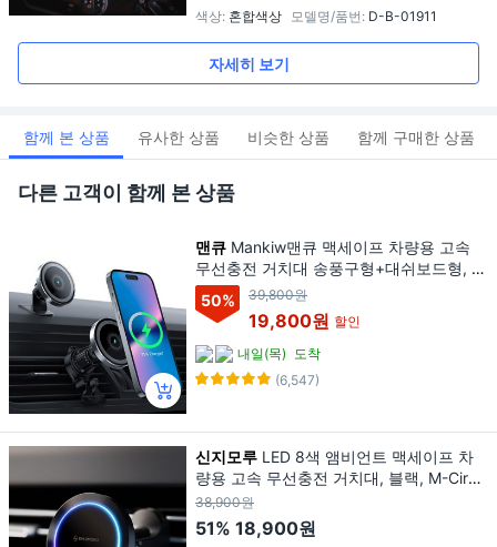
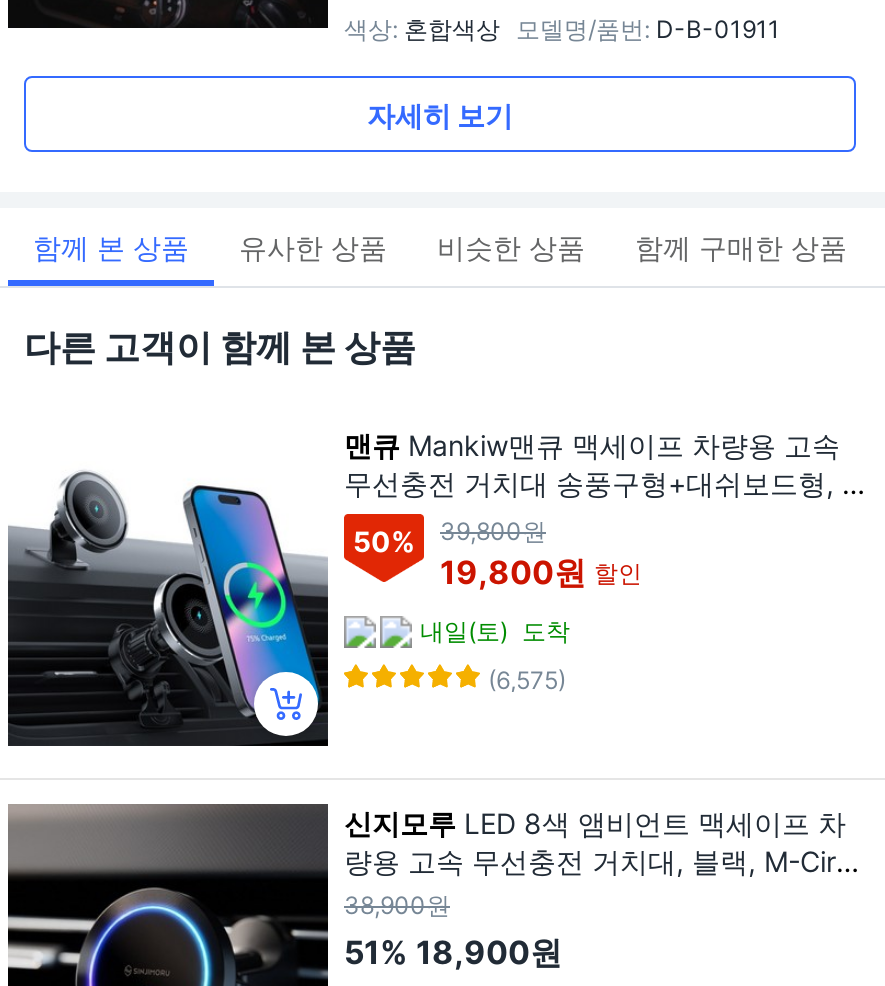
- 내일(목) 도착
+ 내일(토) 도착

- (6,547)
+ (6,575)
